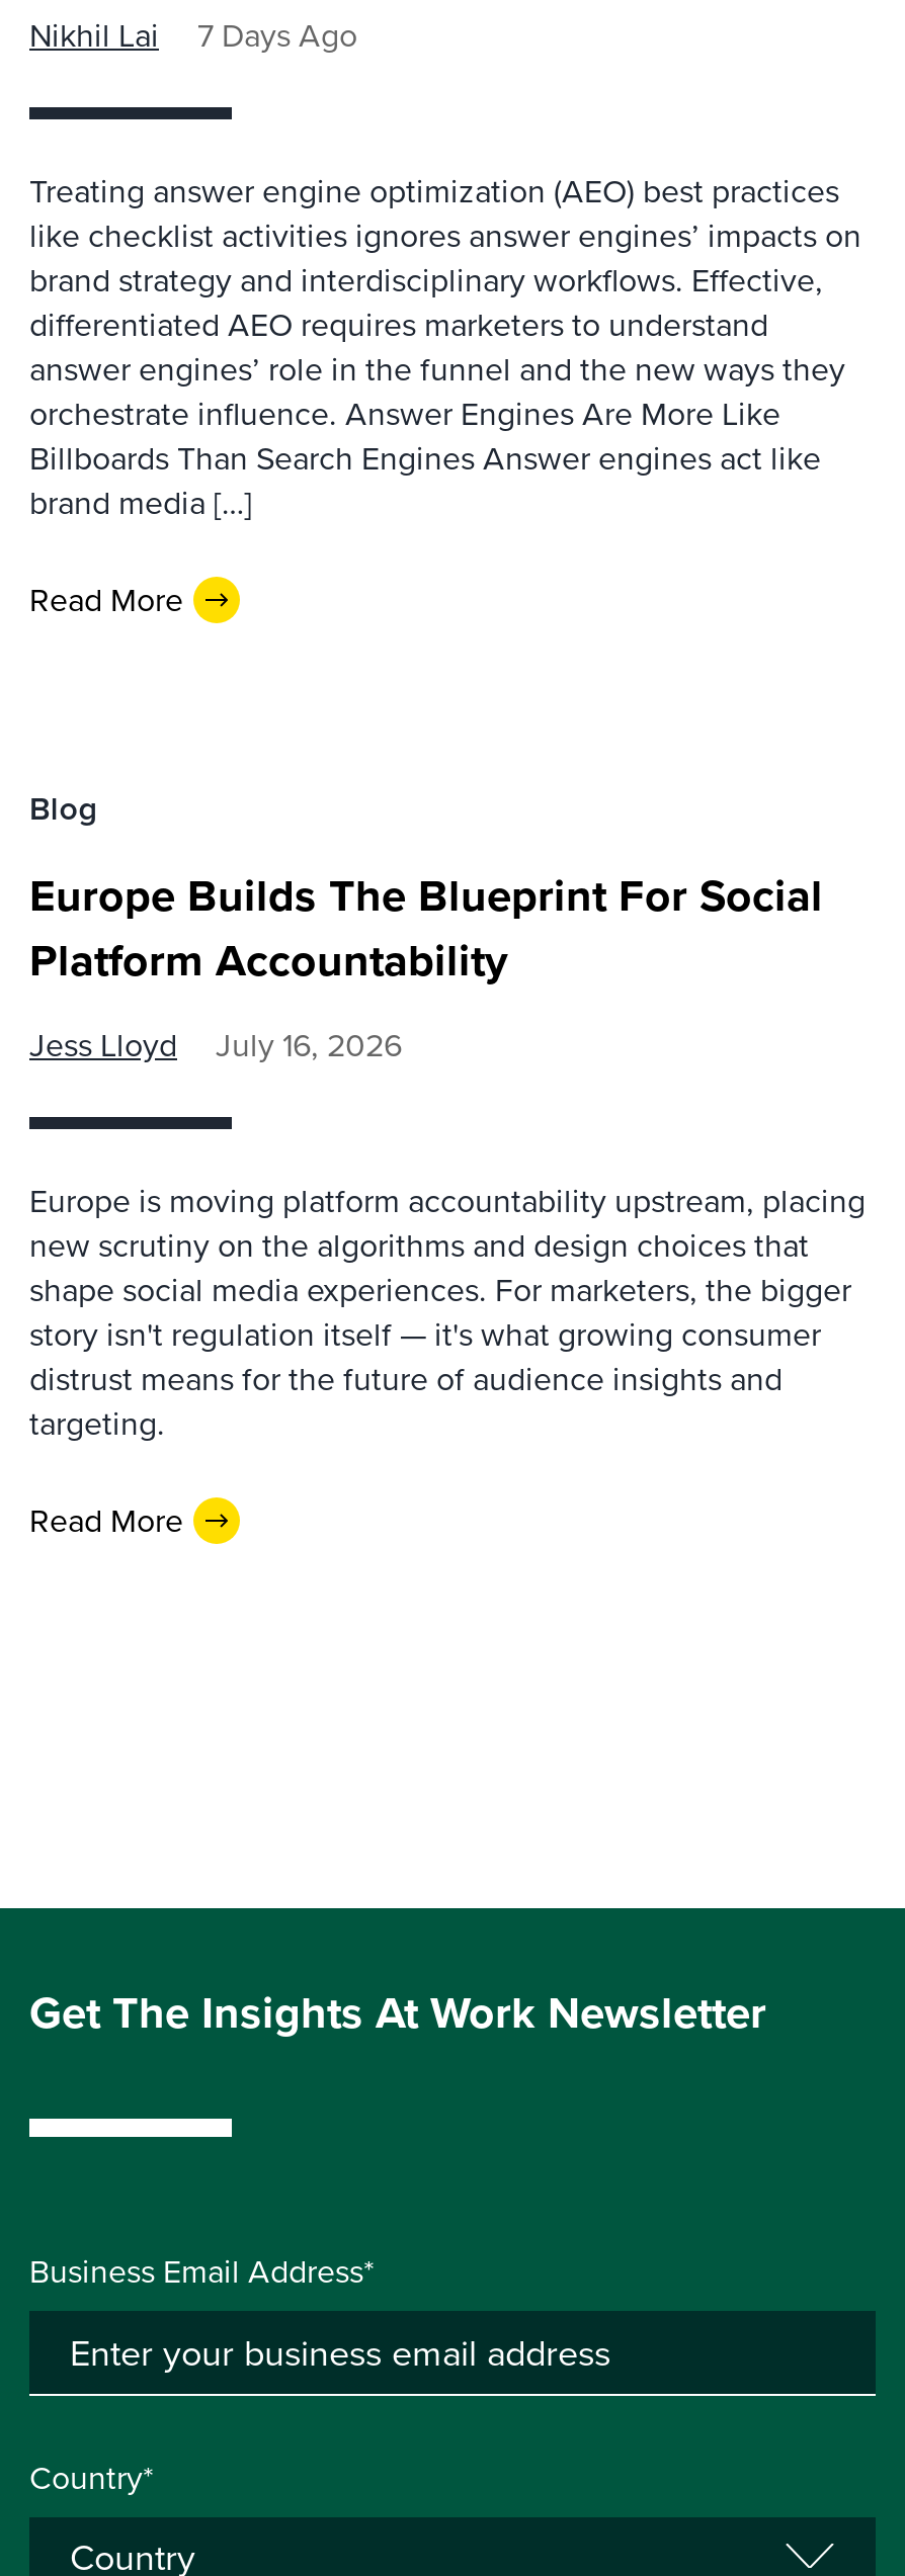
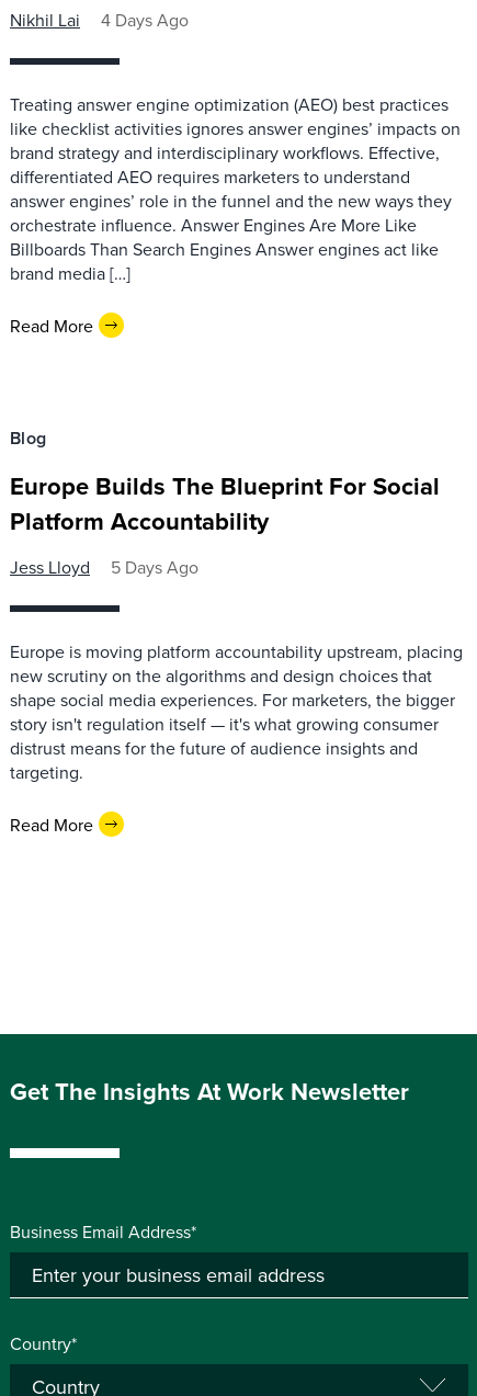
- Nikhil Lai 7 Days Ago
+ Nikhil Lai 4 Days Ago

- Jess Lloyd July 16, 2026
+ Jess Lloyd 5 Days Ago
